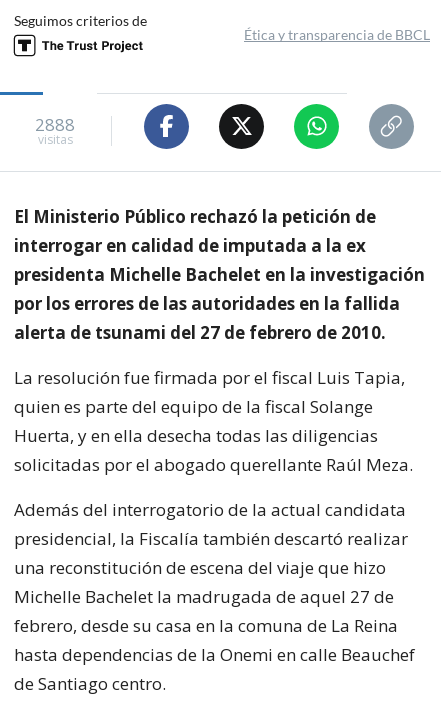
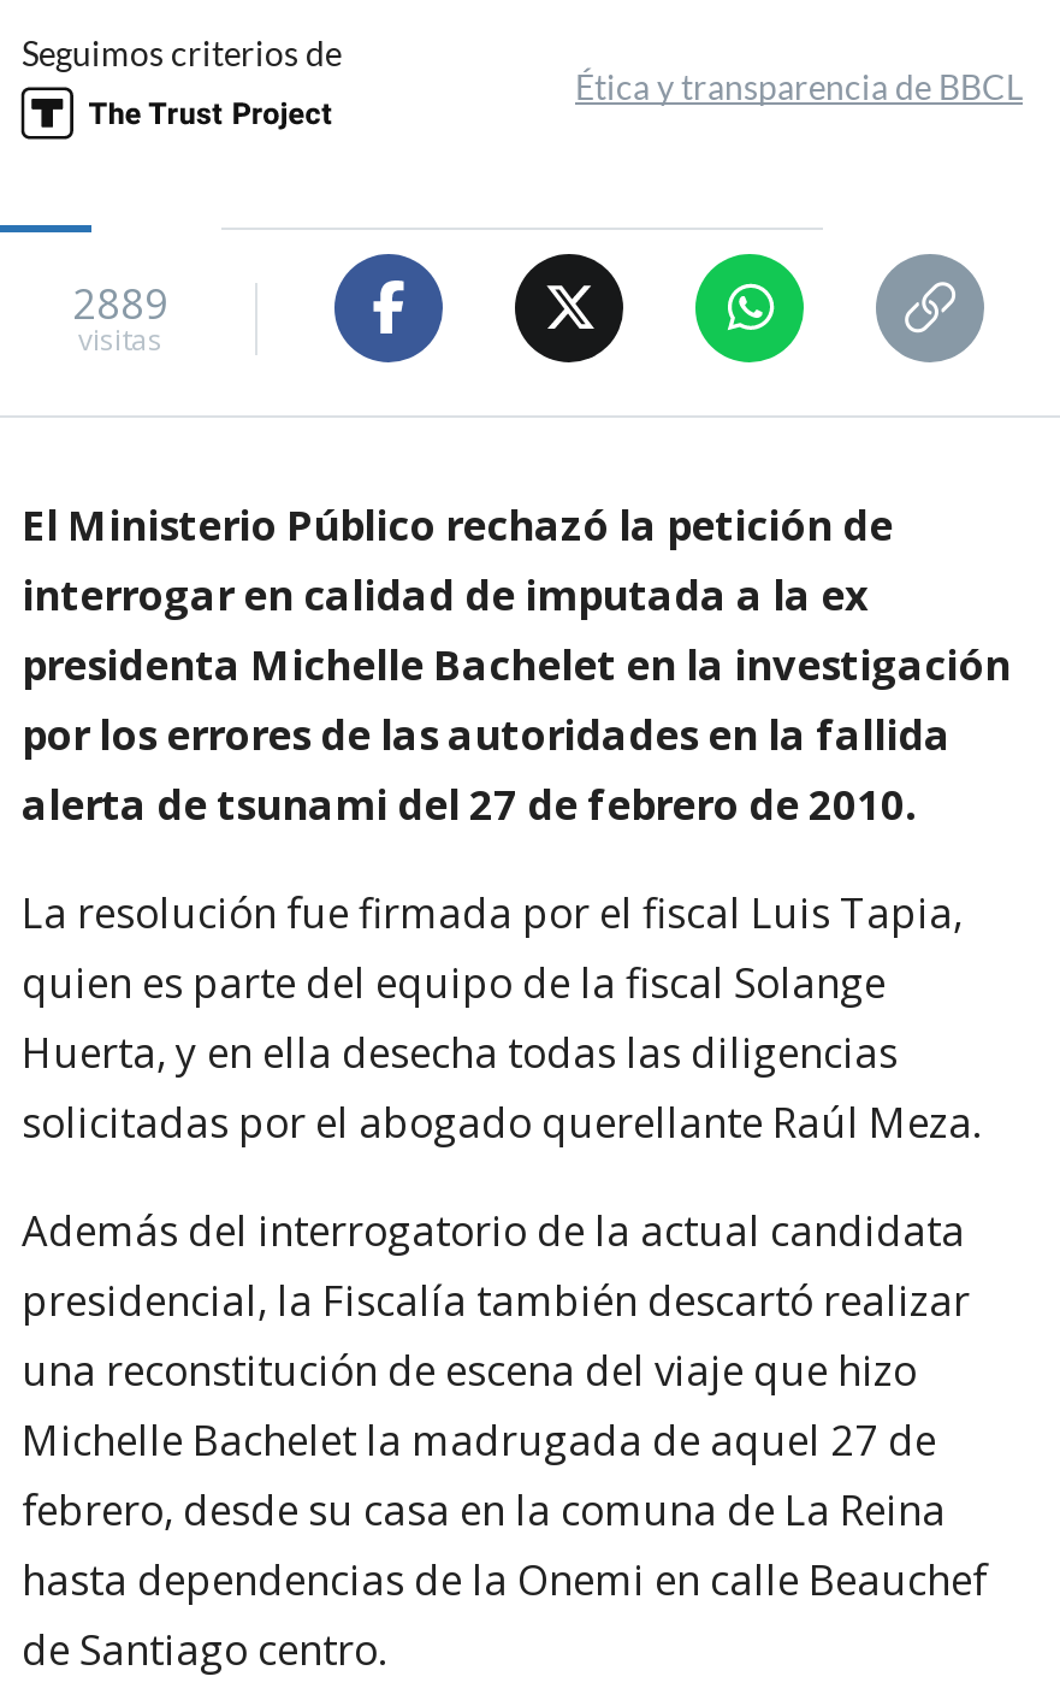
- 2888
+ 2889
